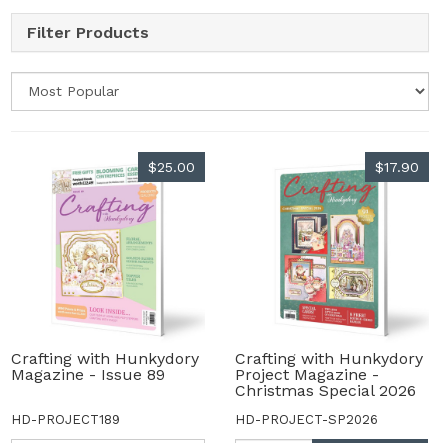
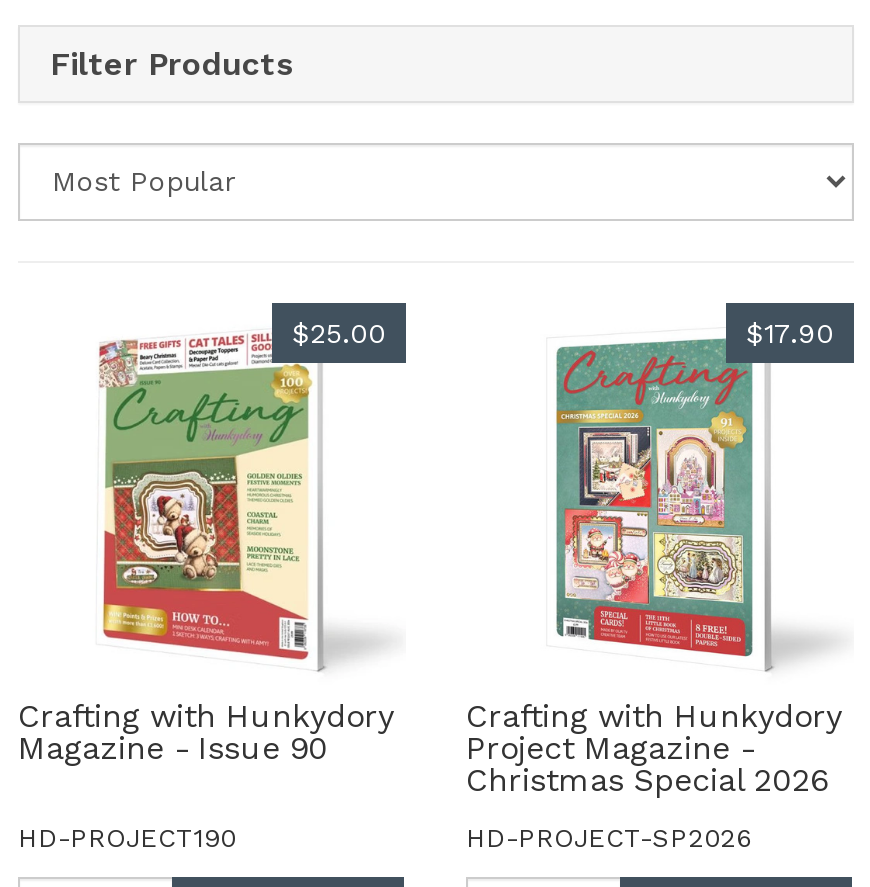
- [image]
- Magazine - Issue 89
+ [image]
+ Magazine - Issue 90

- HD-PROJECT189
+ HD-PROJECT190
